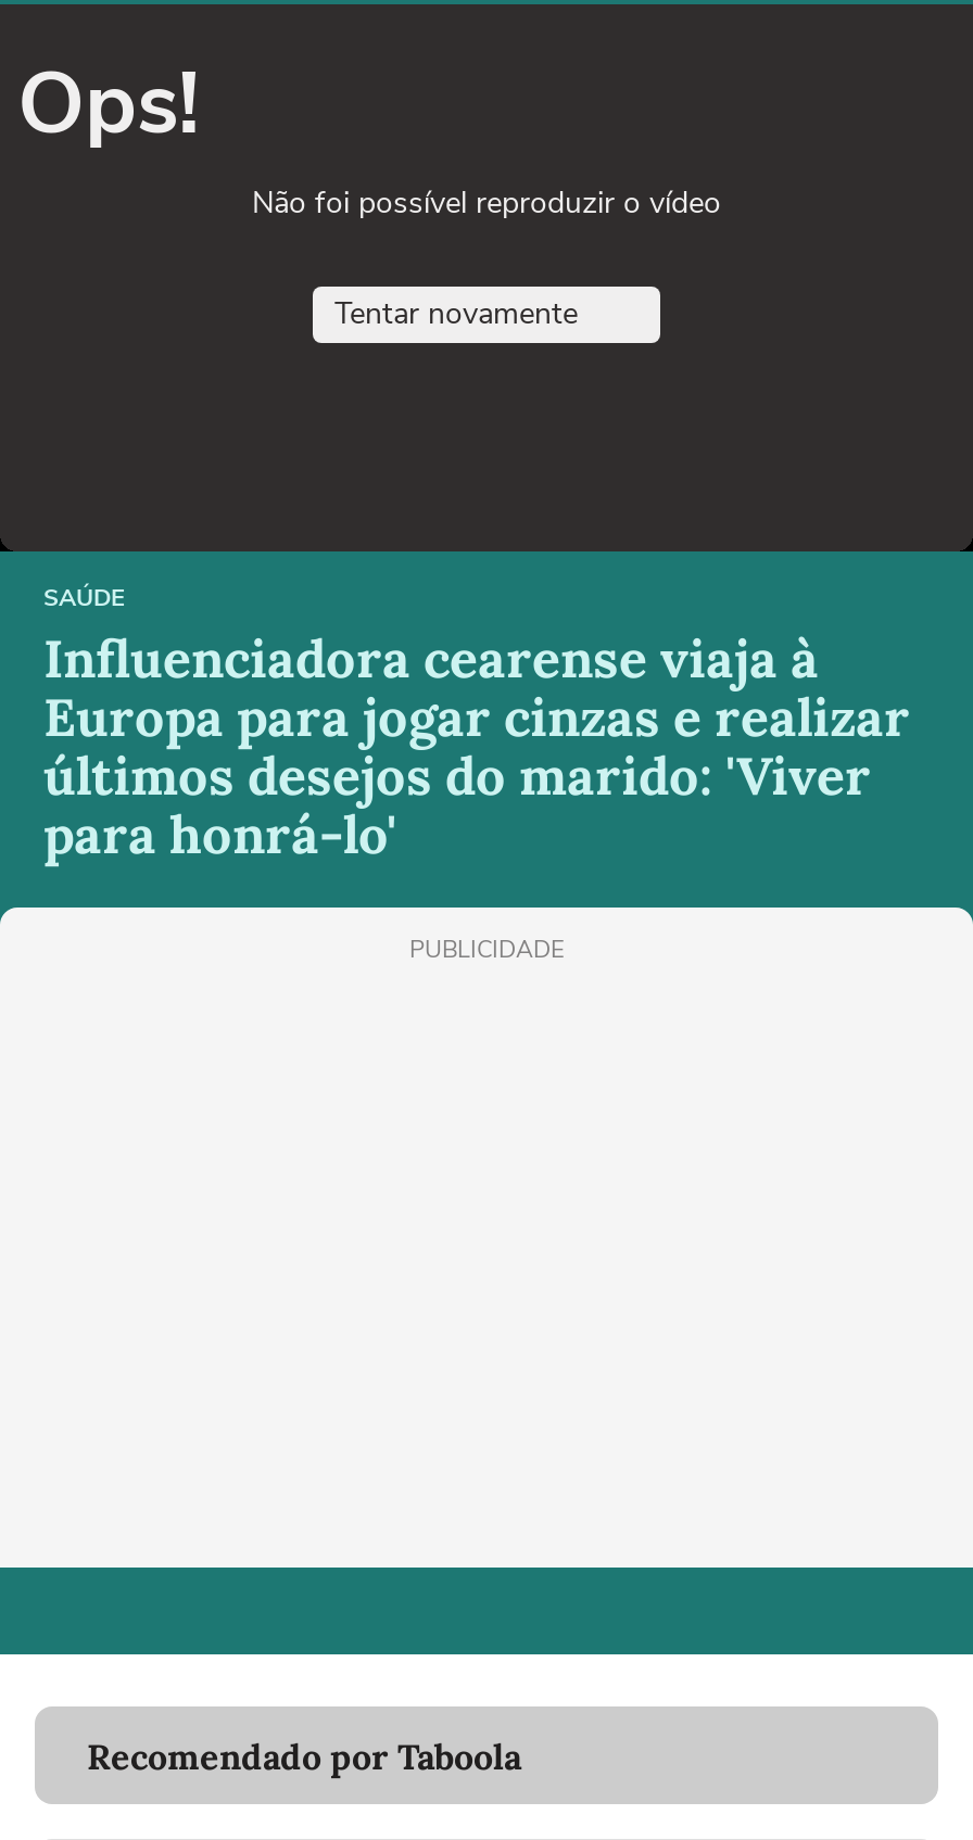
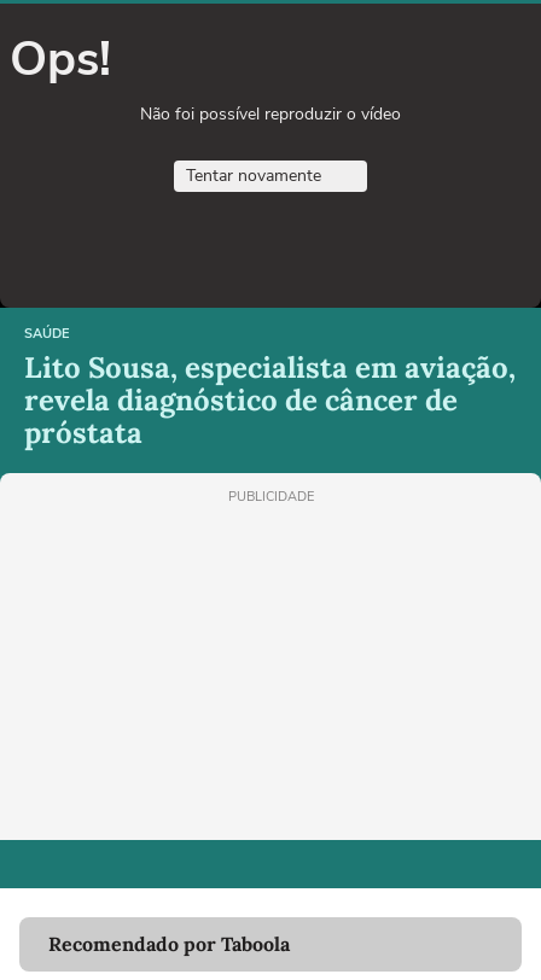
- Influenciadora cearense viaja à
- Europa para jogar cinzas e realizar
- últimos desejos do marido: 'Viver
- para honrá-lo'
+ Lito Sousa, especialista em aviação,
+ revela diagnóstico de câncer de
+ próstata
